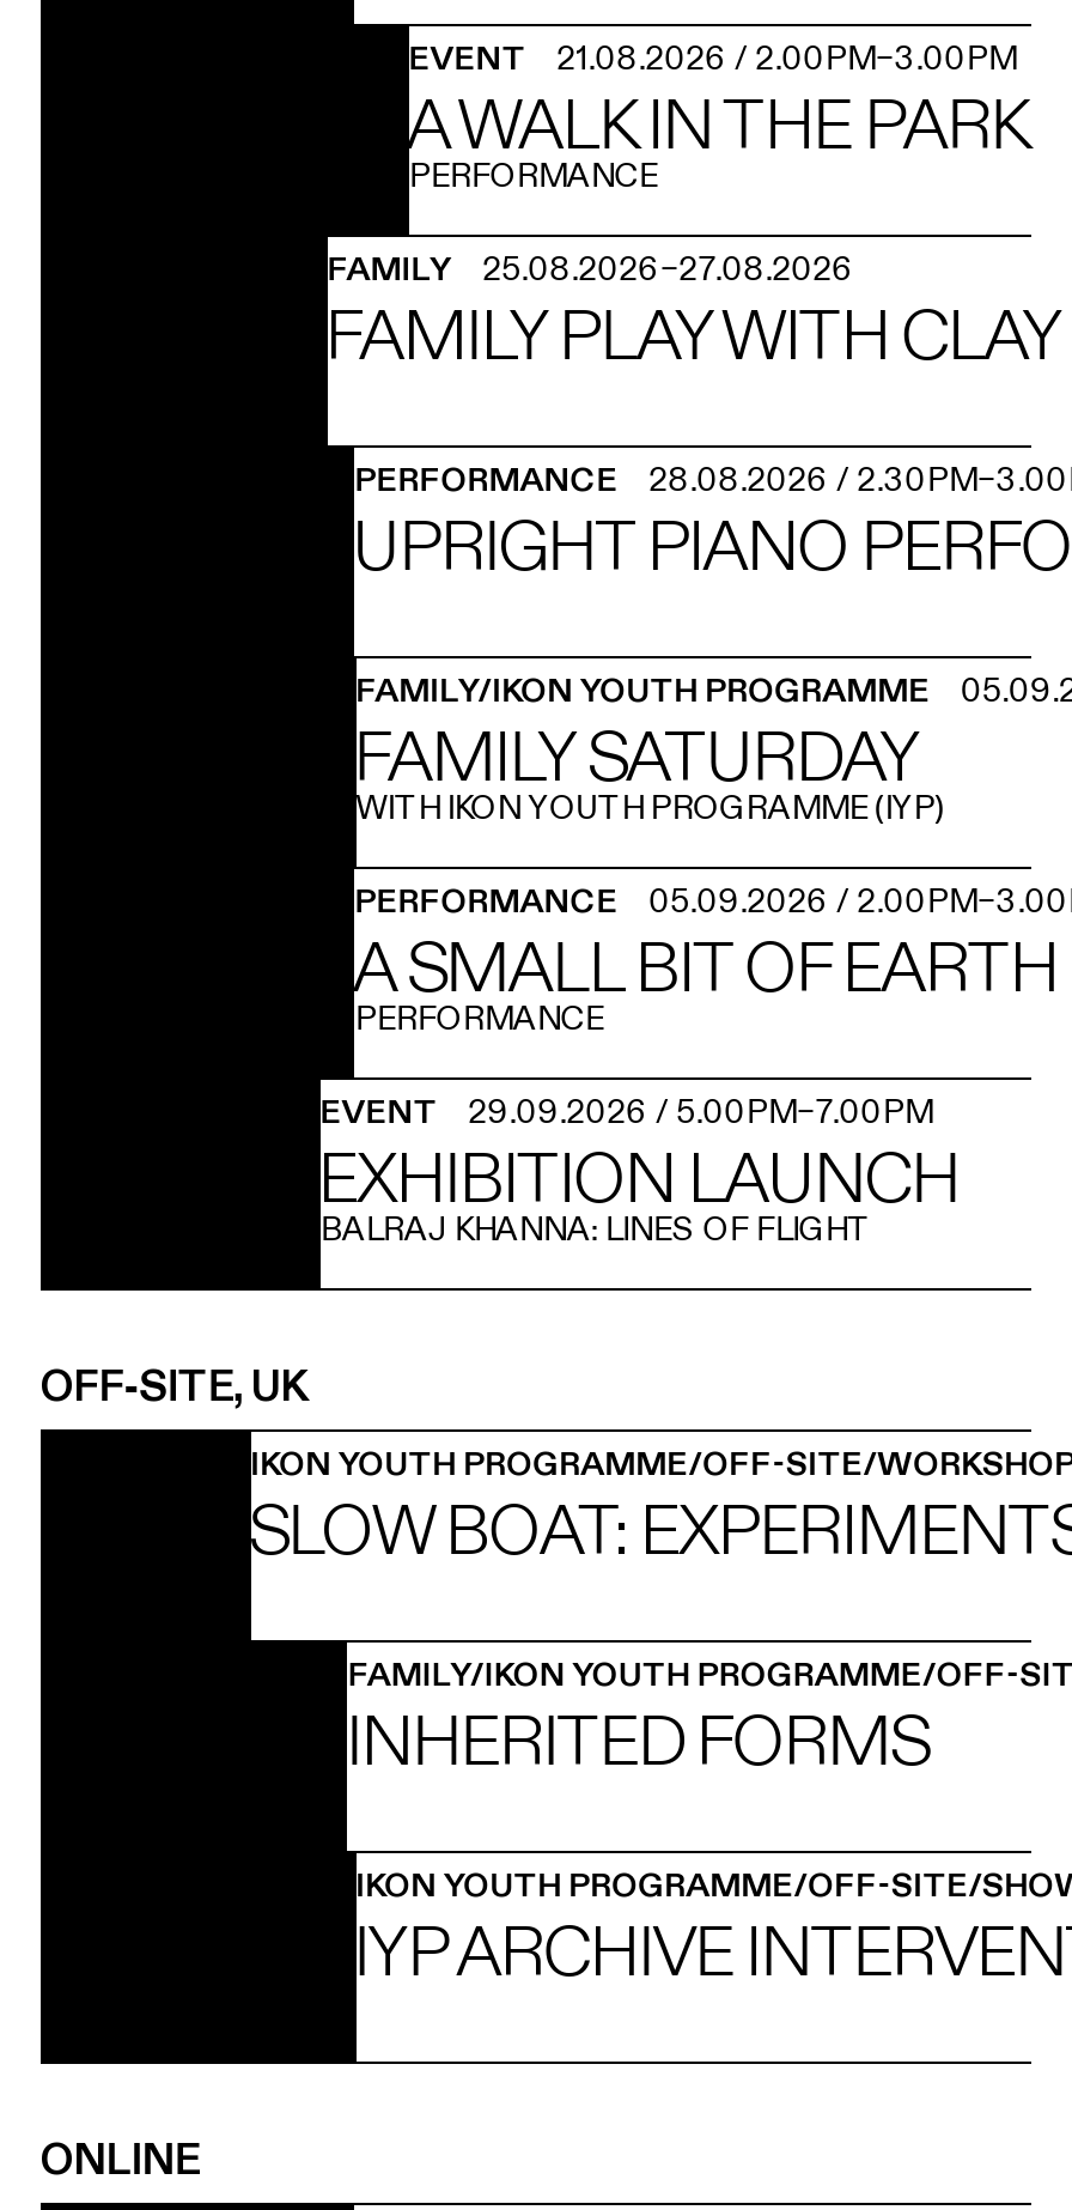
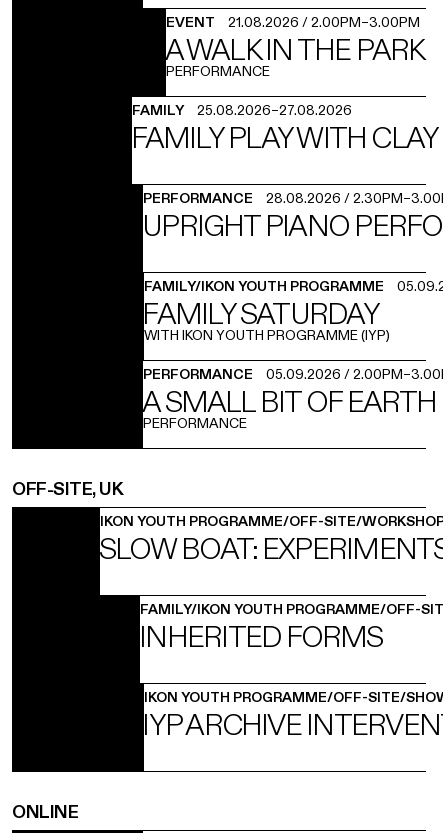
- EVENT
- 29.09.2026 / 5.00PM–7.00PM
- EXHIBITION LAUNCH
- BALRAJ KHANNA: LINES OF FLIGHT
